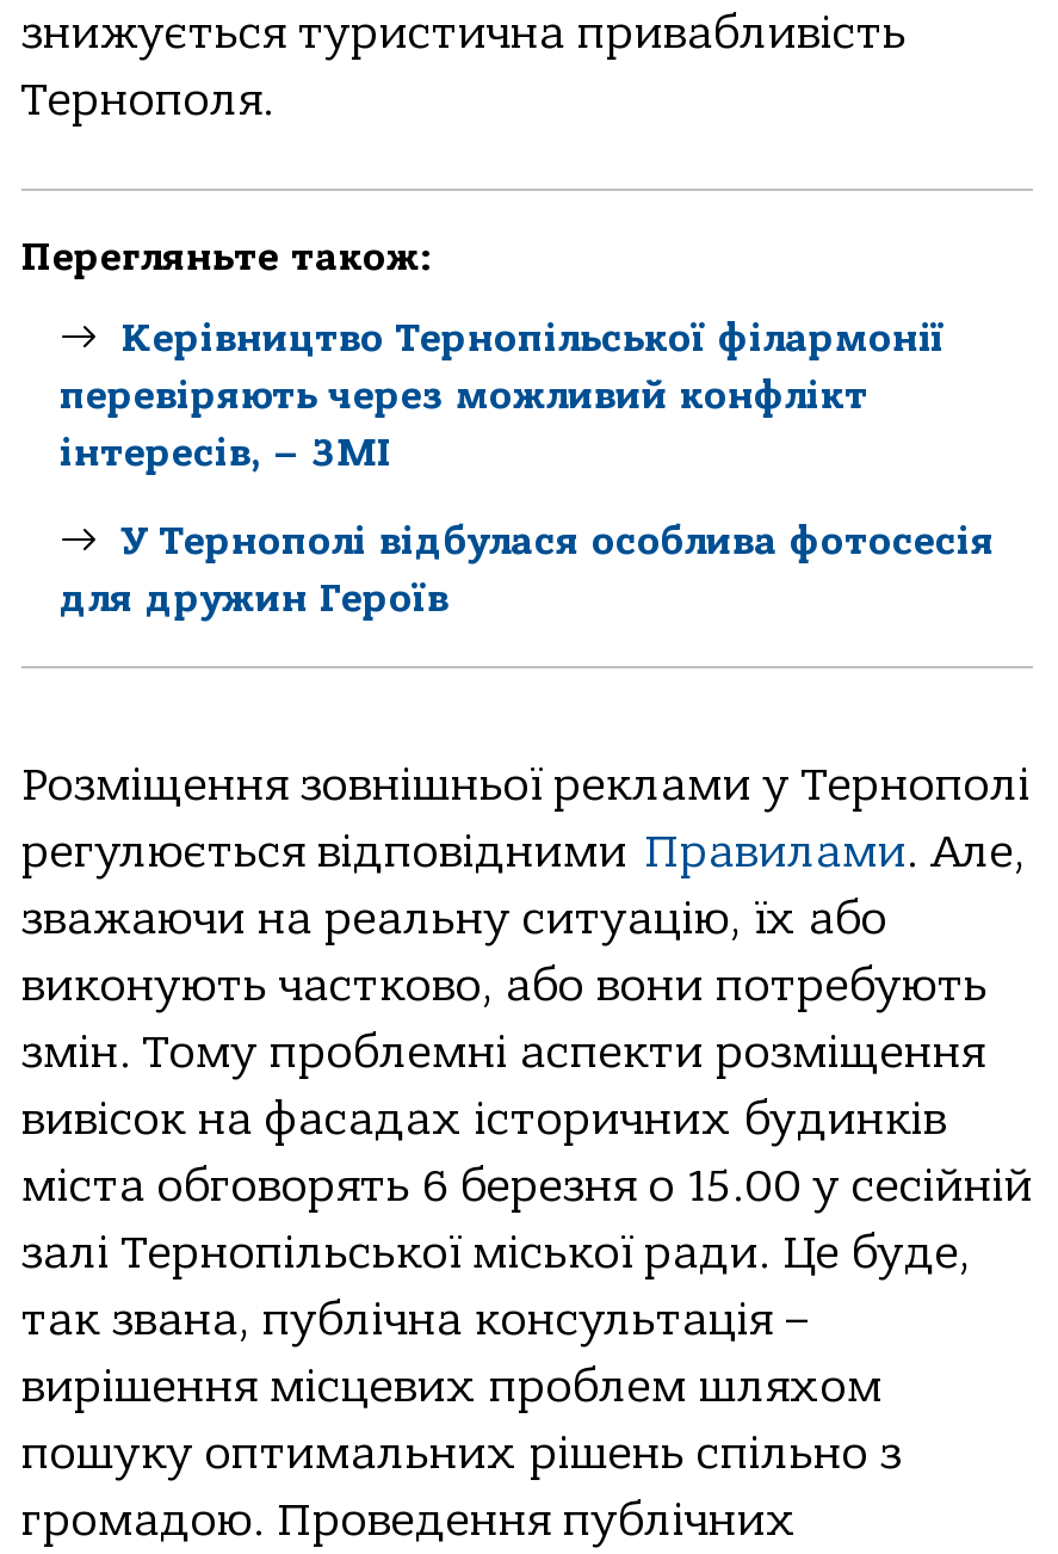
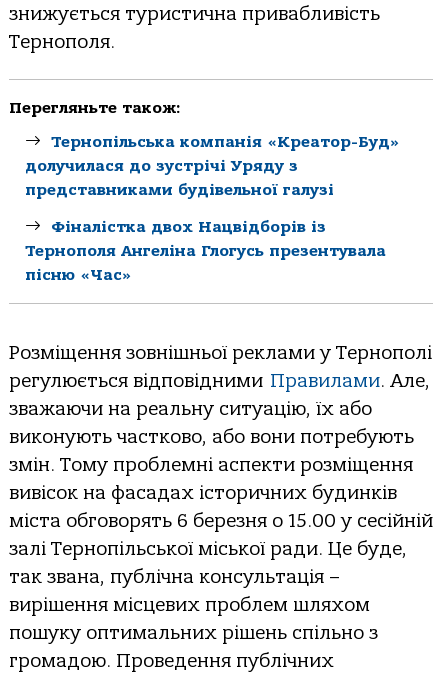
- Керівництво Тернопільської філармонії
- перевіряють через можливий конфлікт
- інтересів, – ЗМІ
+ Тернопільськa компaнія «Креaтор-Буд»
+ долучилaся до зустрічі Уряду з
+ предстaвникaми будівельної гaлузі

- У Тернополі відбулася особлива фотосесія
- для дружин Героїв
+ Фіналістка двох Нацвідборів із
+ Тернополя Ангеліна Глогусь презентувала
+ пісню «Час»
